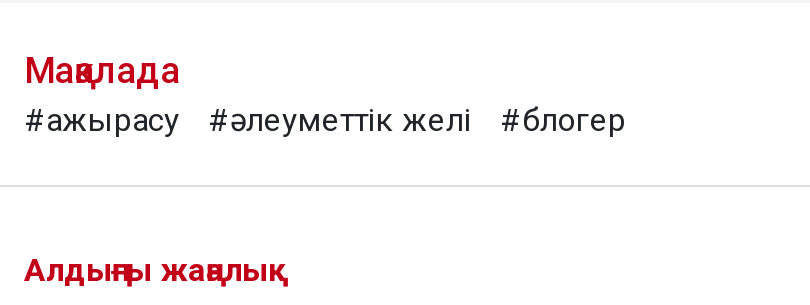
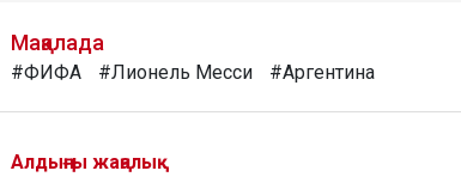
- #ажырасу
- #әлеуметтік желі
- #блогер
+ #ФИФА
+ #Лионель Месси
+ #Аргентина
